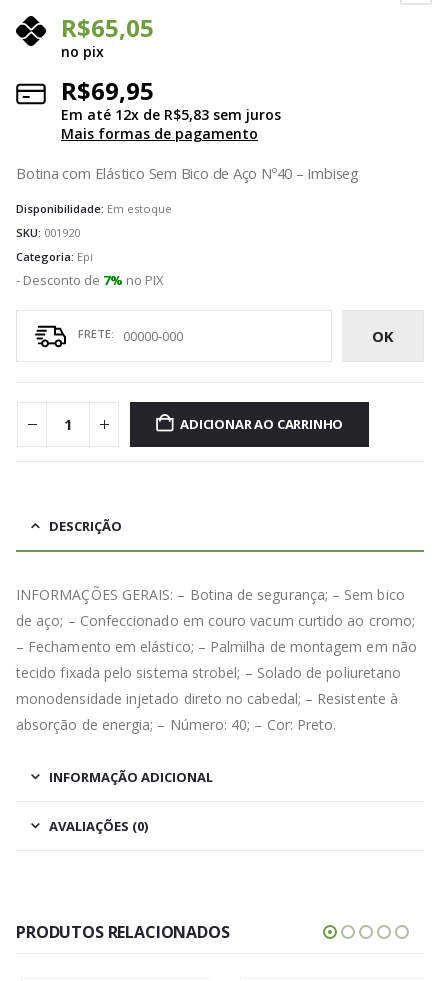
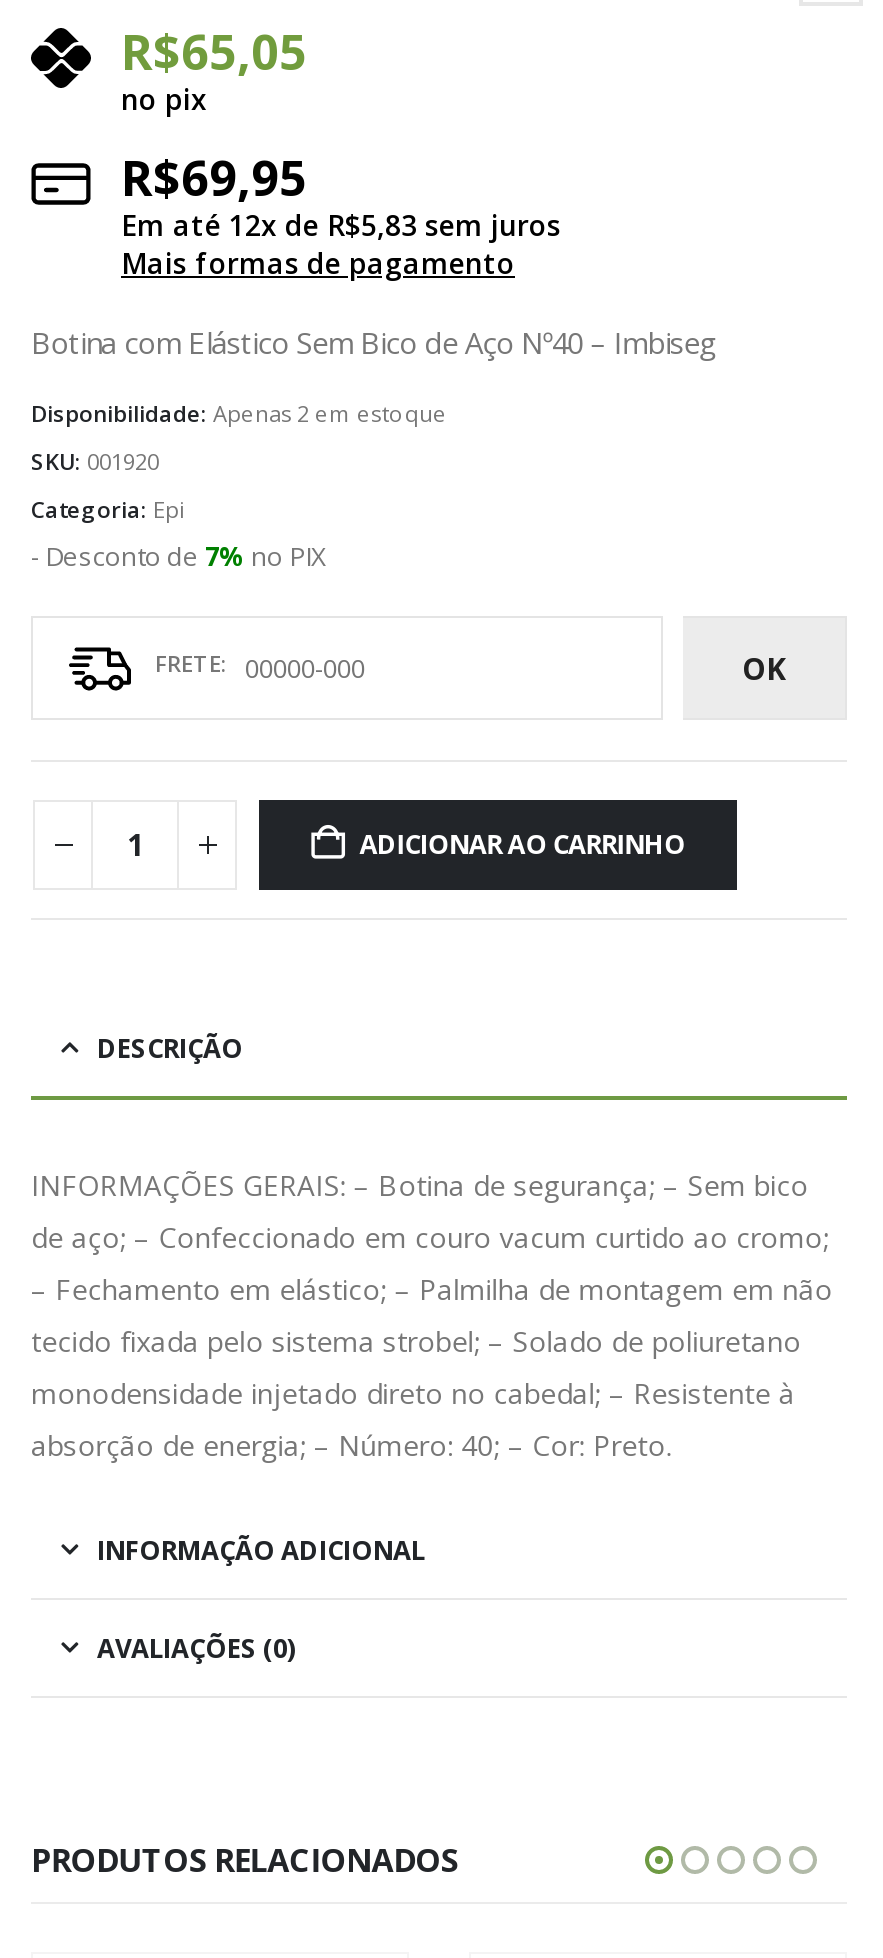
- Disponibilidade: Em estoque
+ Disponibilidade: Apenas 2 em estoque
